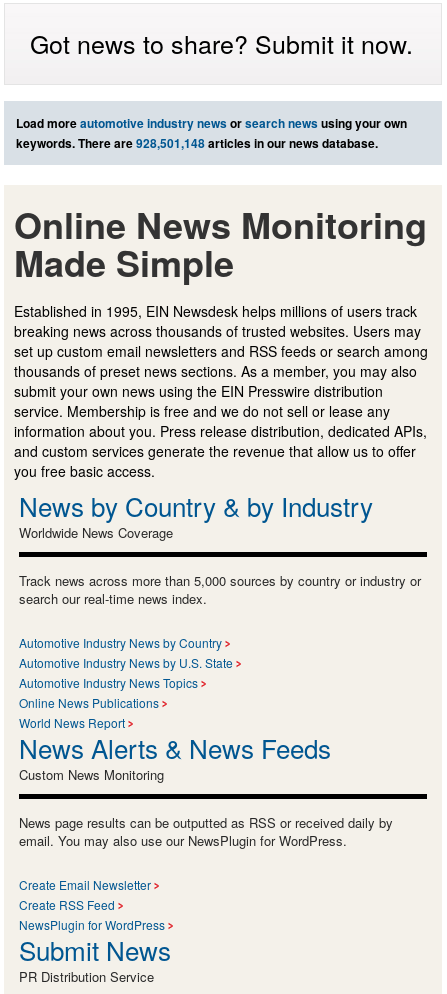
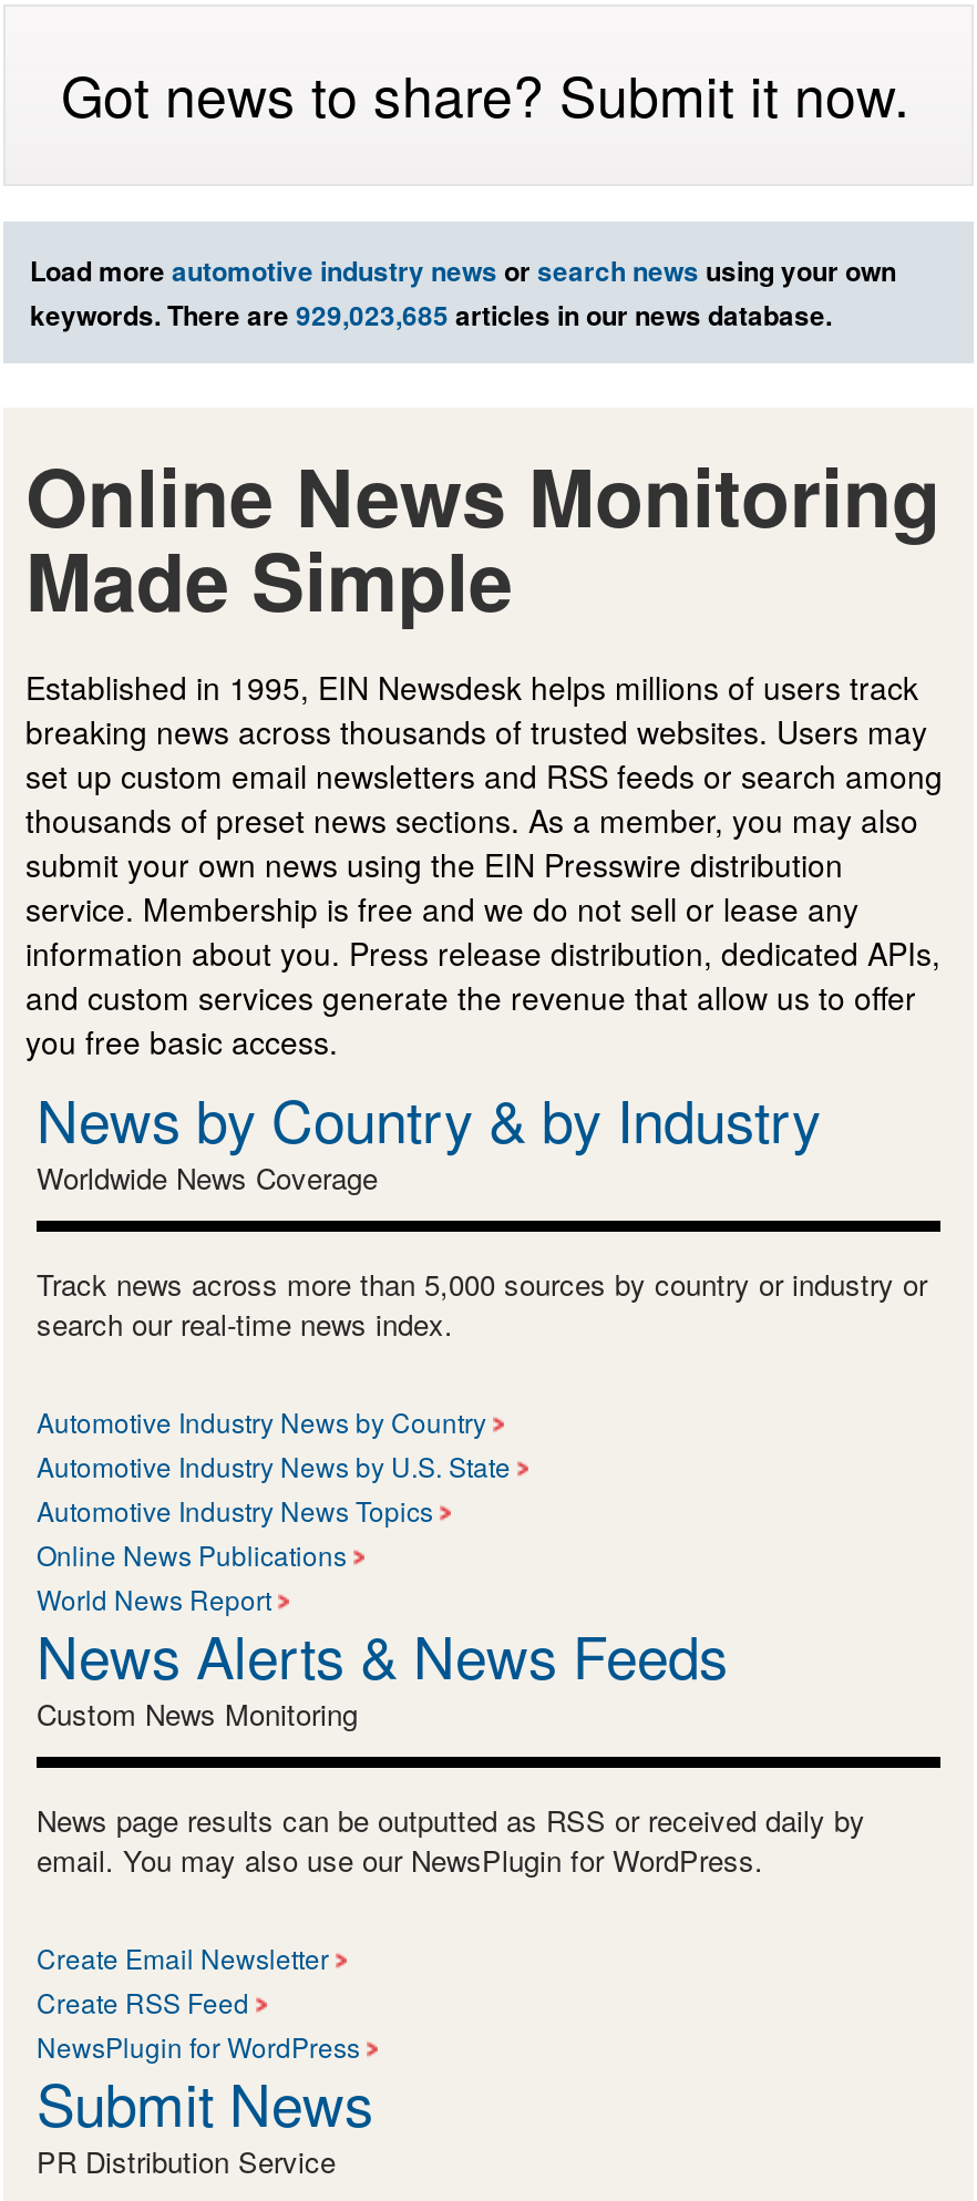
- keywords. There are 928,501,148 articles in our news database.
+ keywords. There are 929,023,685 articles in our news database.
